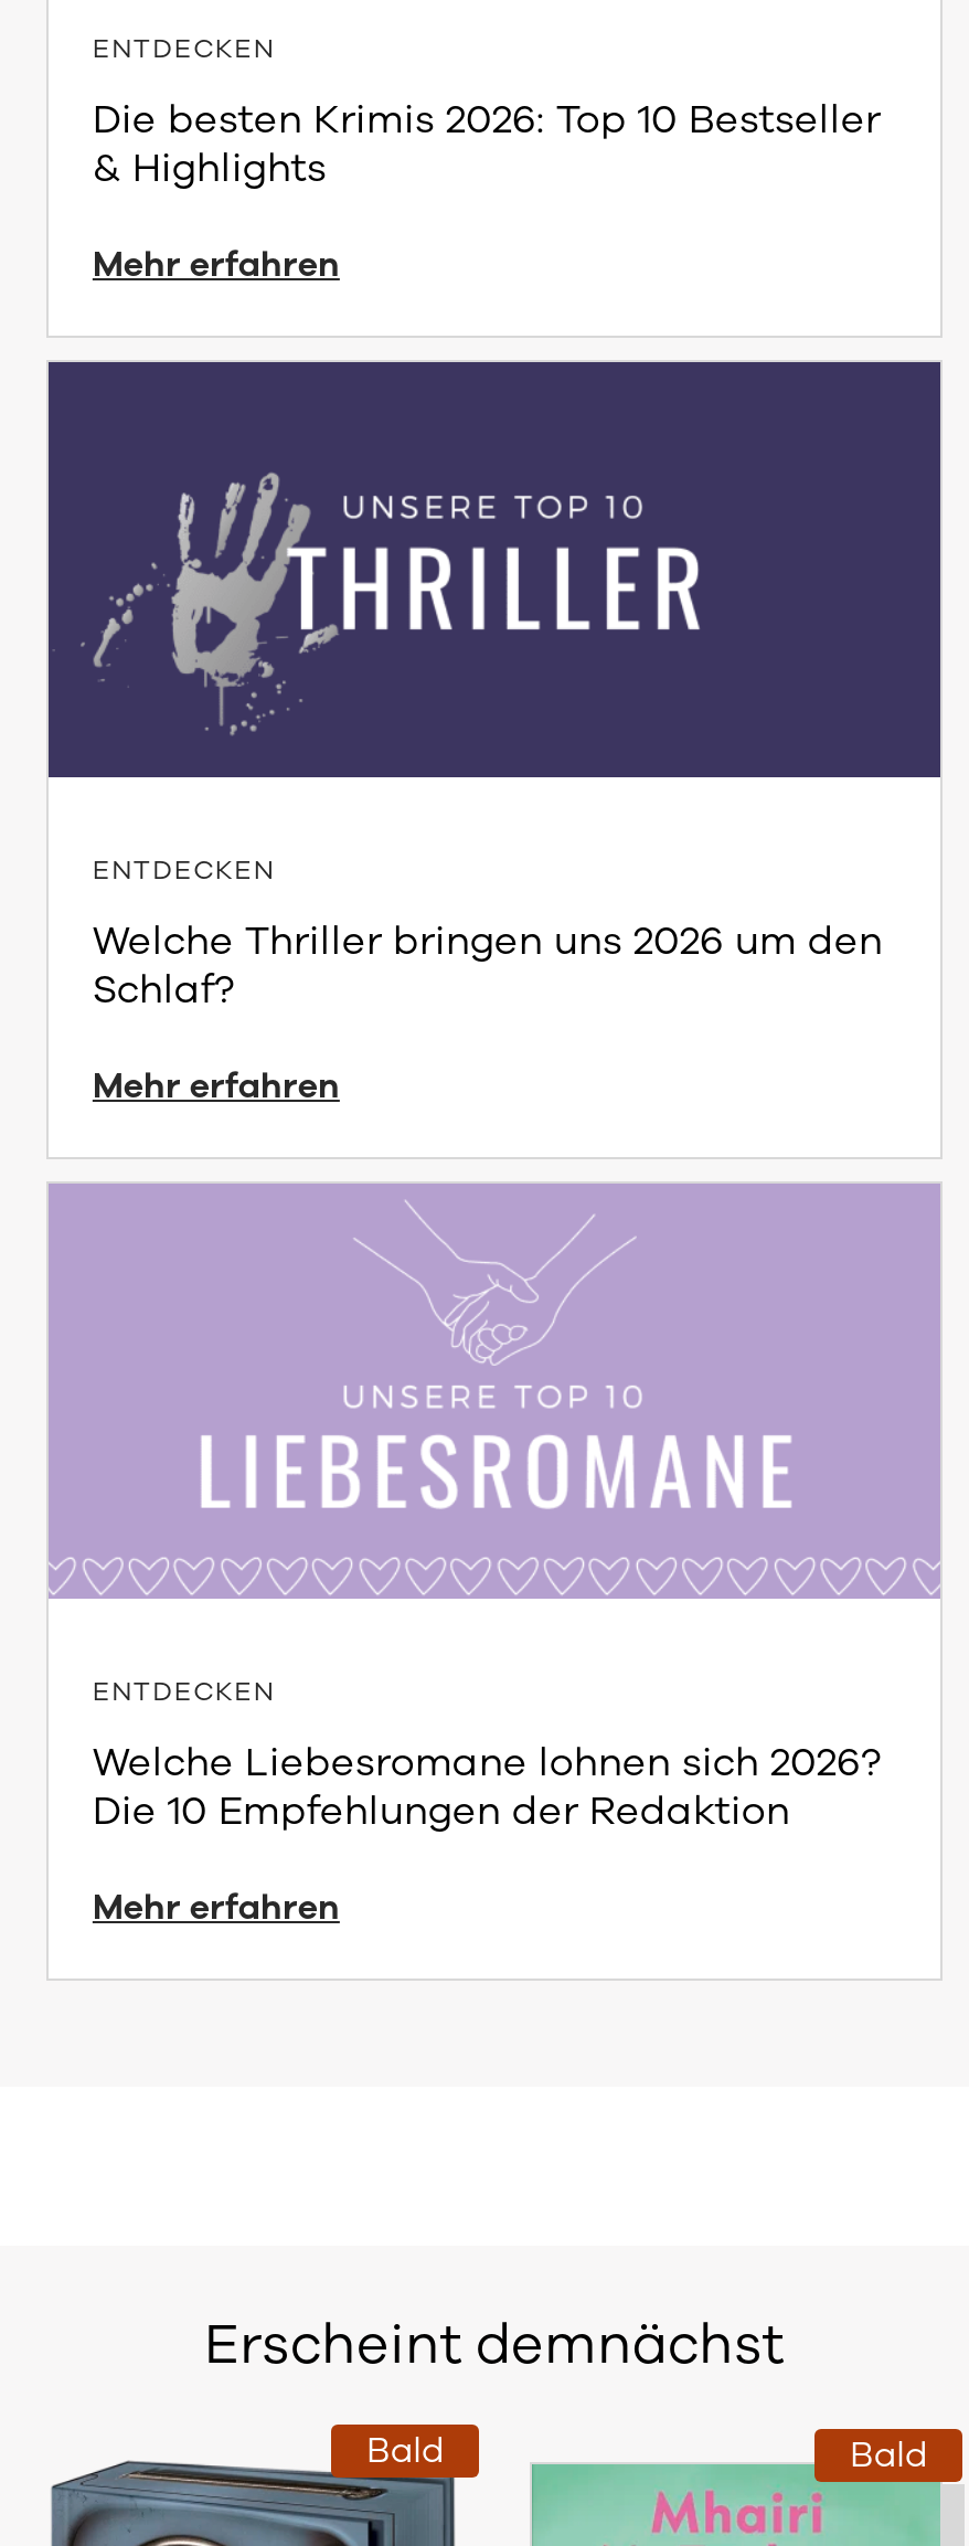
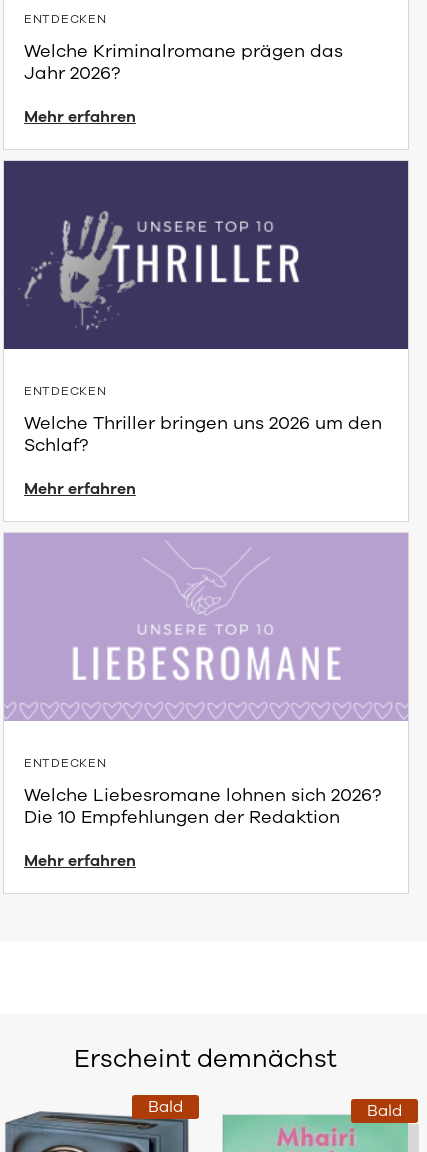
- Die besten Krimis 2026: Top 10 Bestseller
- & Highlights
+ Welche Kriminalromane prägen das
+ Jahr 2026?
